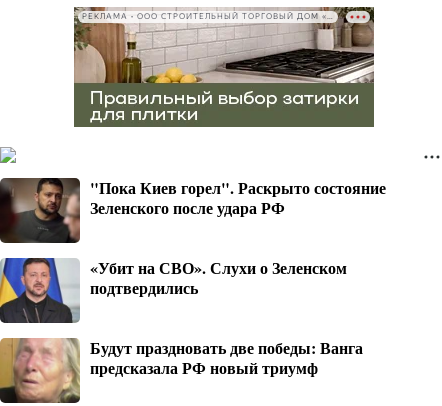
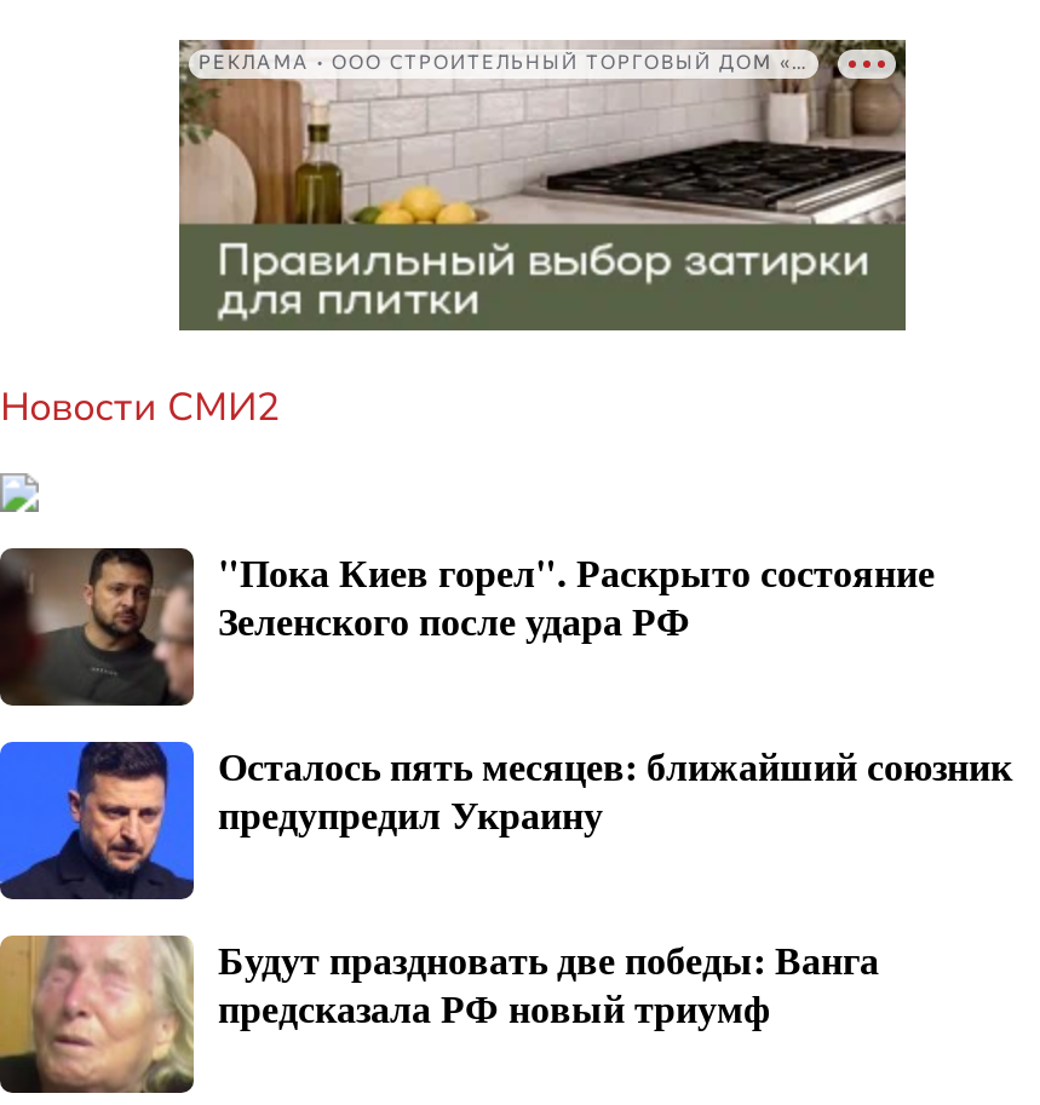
+ Новости СМИ2

- [image]
- «Убит на СВО». Слухи о Зеленском
- подтвердились
+ [image]
+ Осталось пять месяцев: ближайший союзник
+ предупредил Украину
